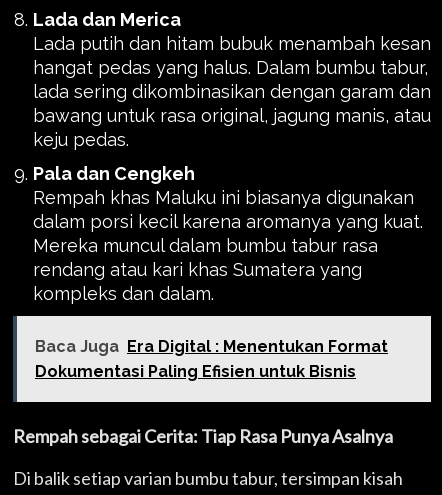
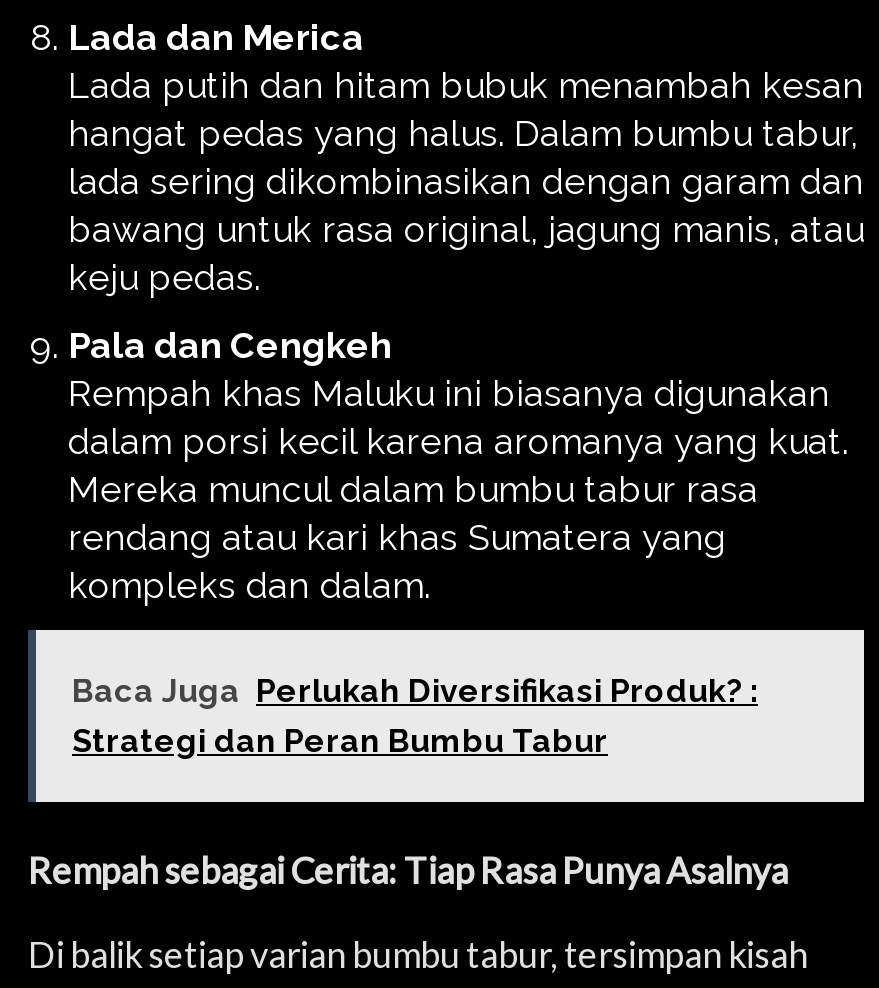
- Baca Juga Era Digital : Menentukan Format
- Dokumentasi Paling Efisien untuk Bisnis
+ Baca Juga Perlukah Diversifikasi Produk? :
+ Strategi dan Peran Bumbu Tabur
